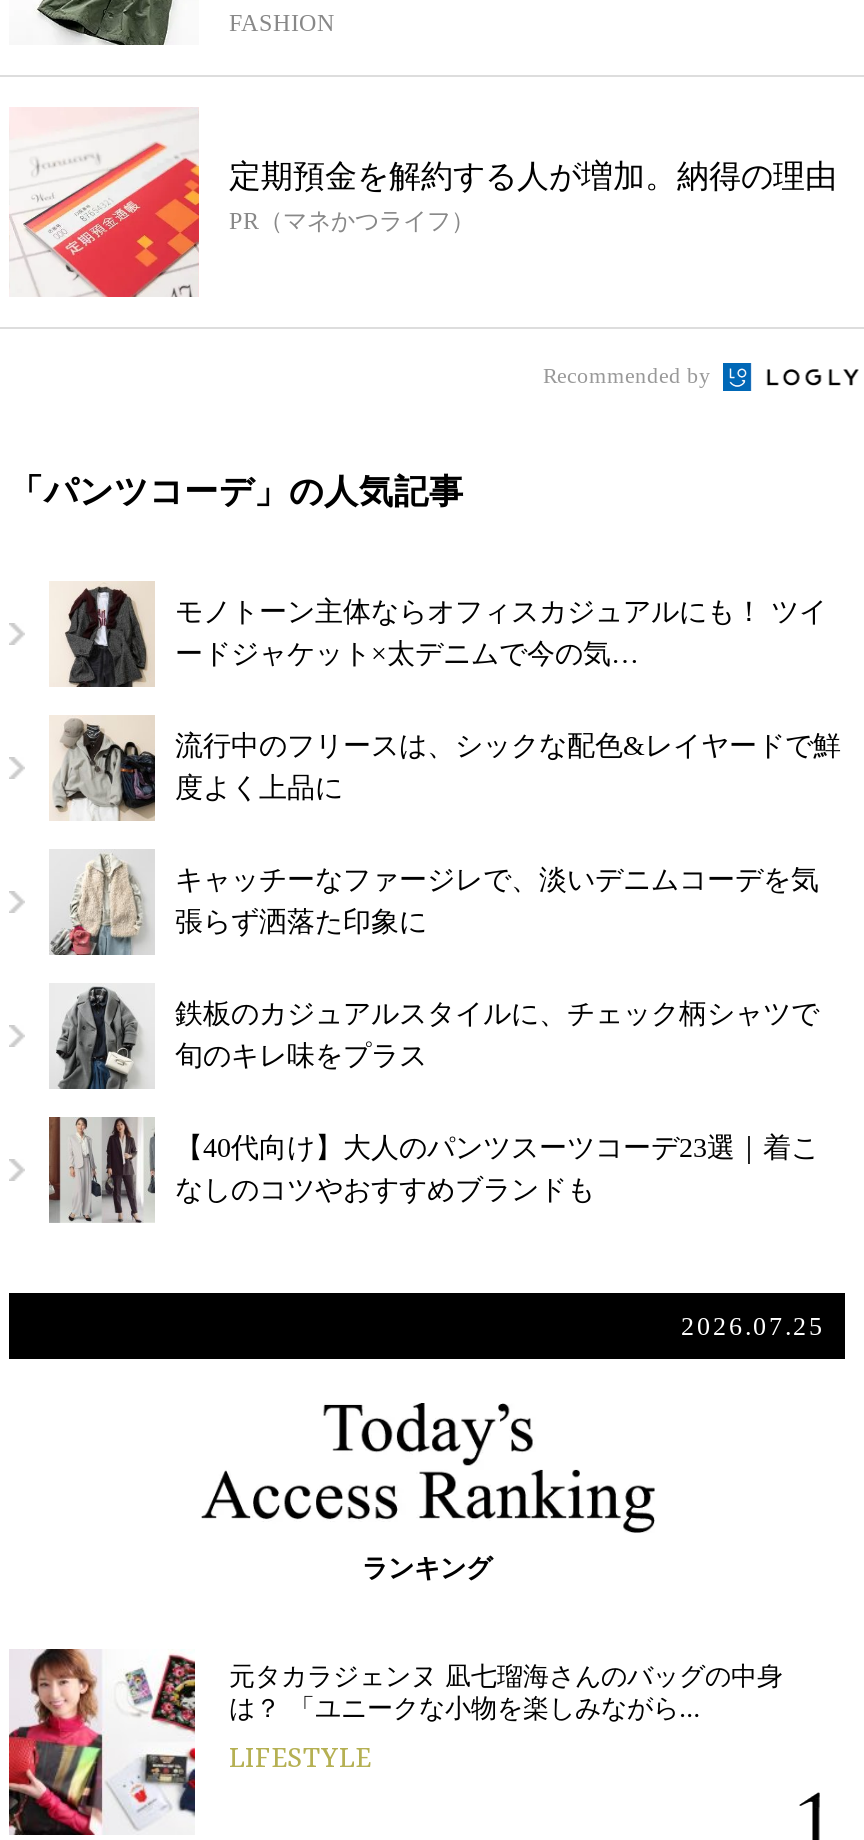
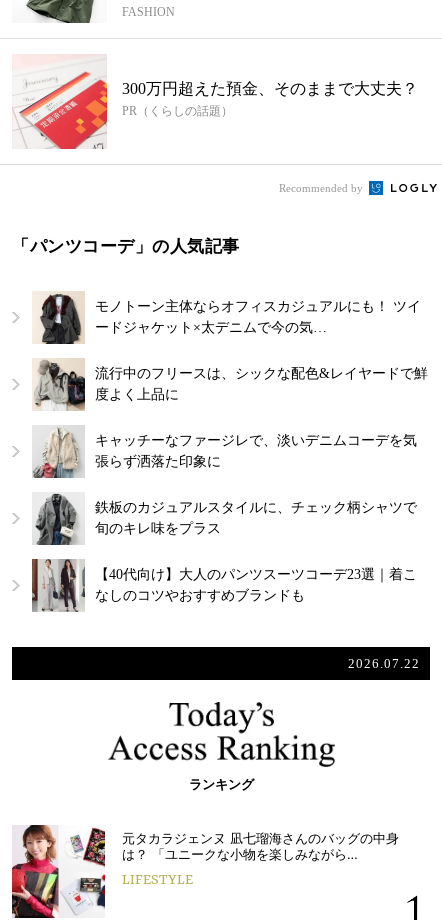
- 定期預金を解約する人が増加。納得の理由
- PR（マネかつライフ）
+ 300万円超えた預金、そのままで大丈夫？
+ PR（くらしの話題）

- 2026.07.25
+ 2026.07.22
